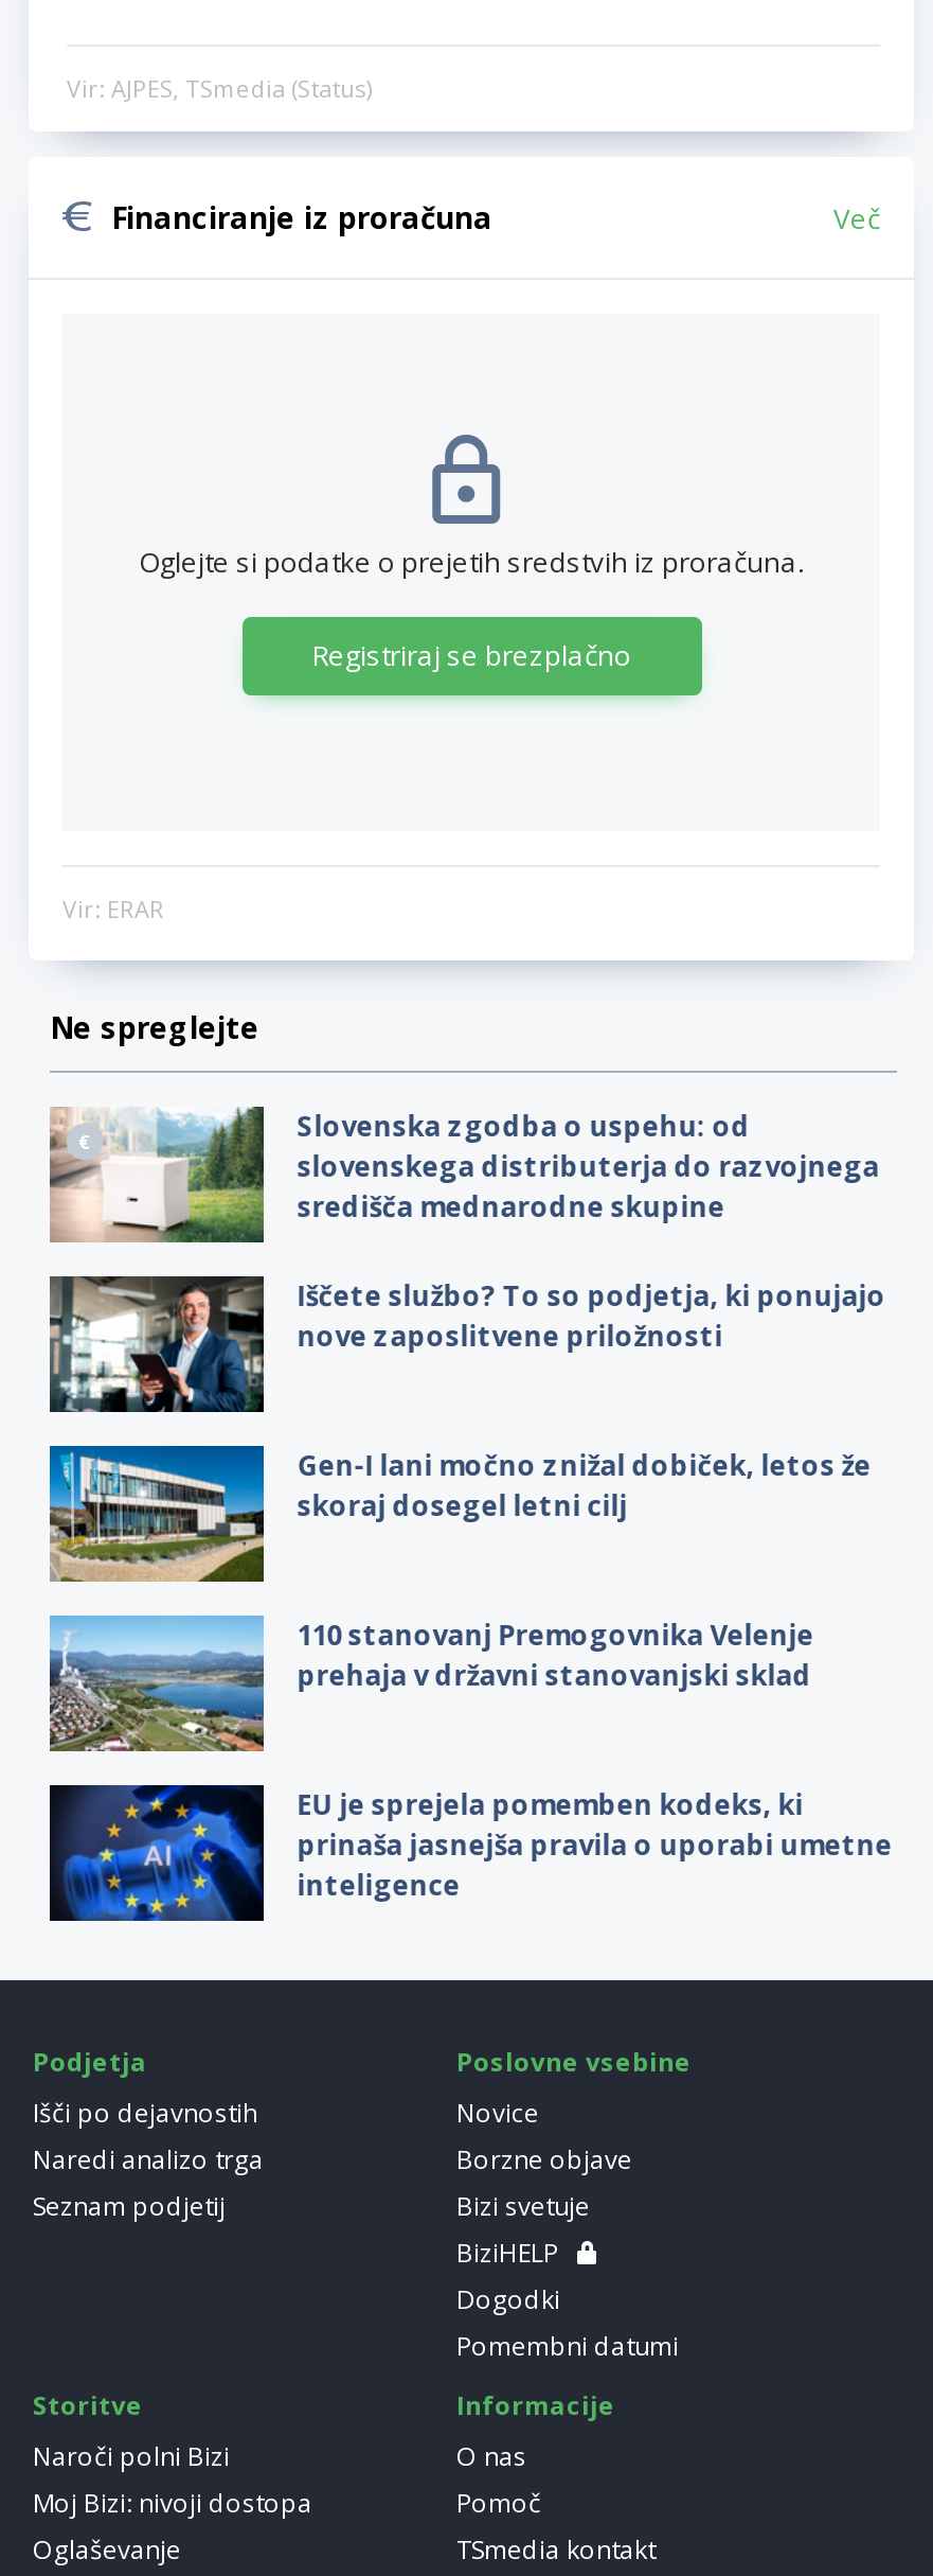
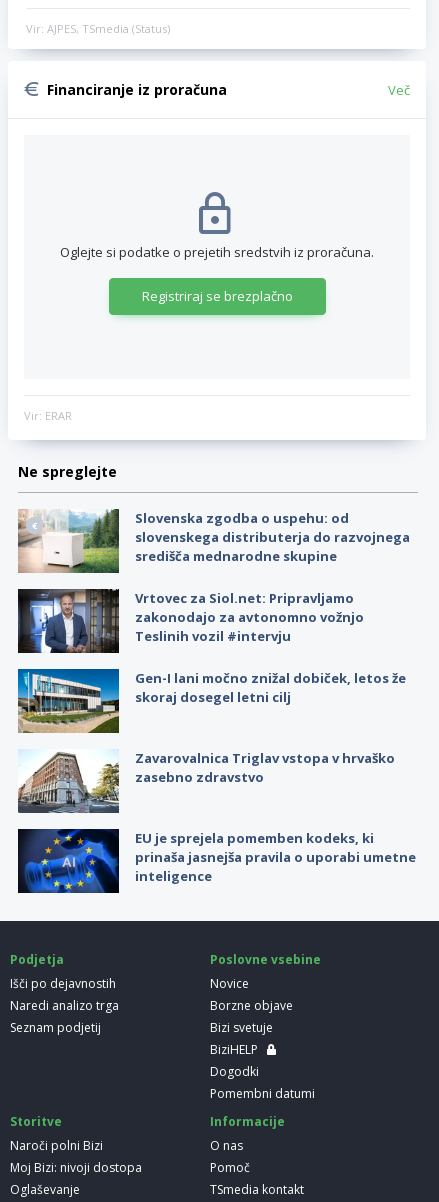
- [image]
- Iščete službo? To so podjetja, ki ponujajo
- nove zaposlitvene priložnosti
+ [image]
+ Vrtovec za Siol.net: Pripravljamo
+ zakonodajo za avtonomno vožnjo
+ Teslinih vozil #intervju

- [image]
- 110 stanovanj Premogovnika Velenje
- prehaja v državni stanovanjski sklad
+ [image]
+ Zavarovalnica Triglav vstopa v hrvaško
+ zasebno zdravstvo
